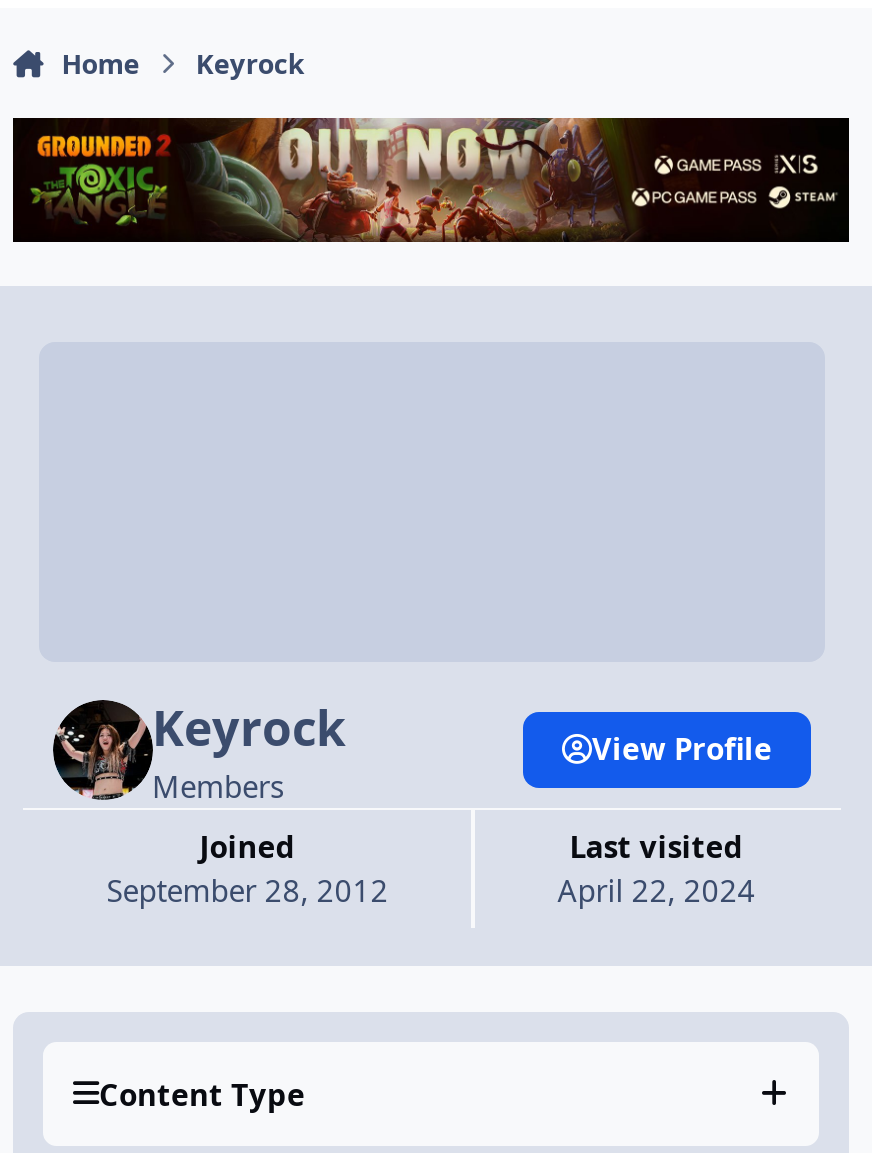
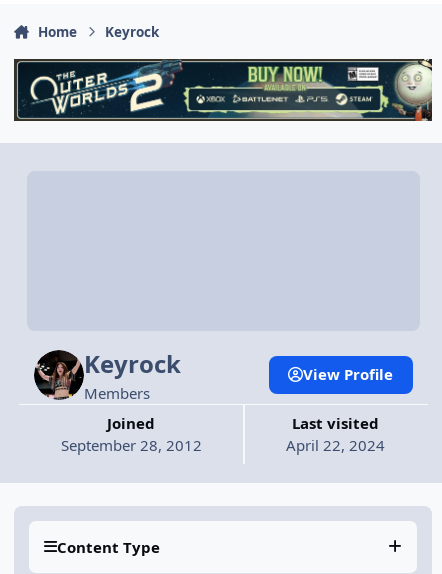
- [image]
+ [image]
